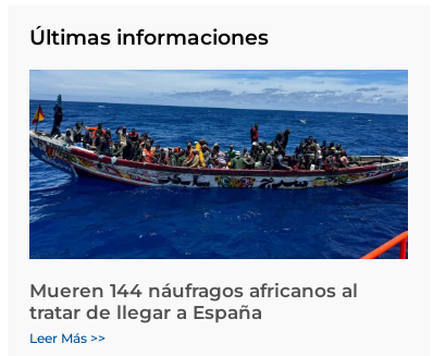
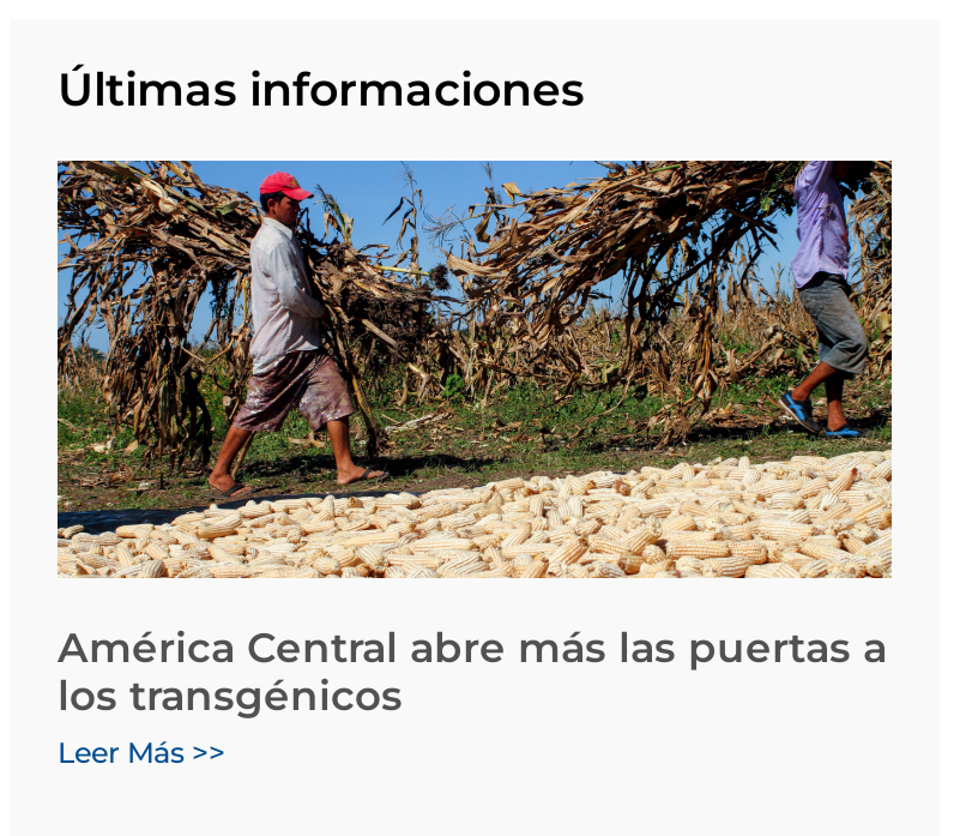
- [image]
- Mueren 144 náufragos africanos al
- tratar de llegar a España
+ [image]
+ América Central abre más las puertas a
+ los transgénicos
